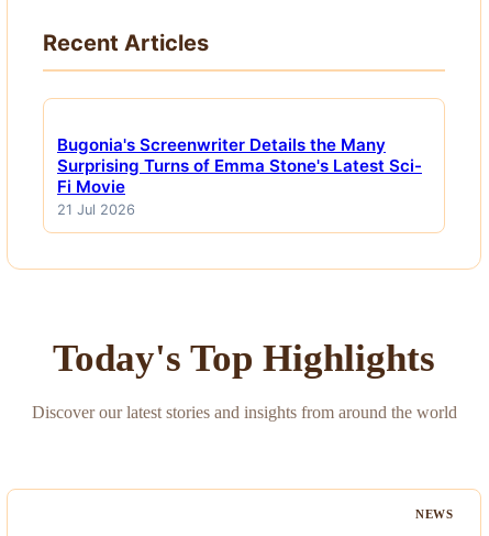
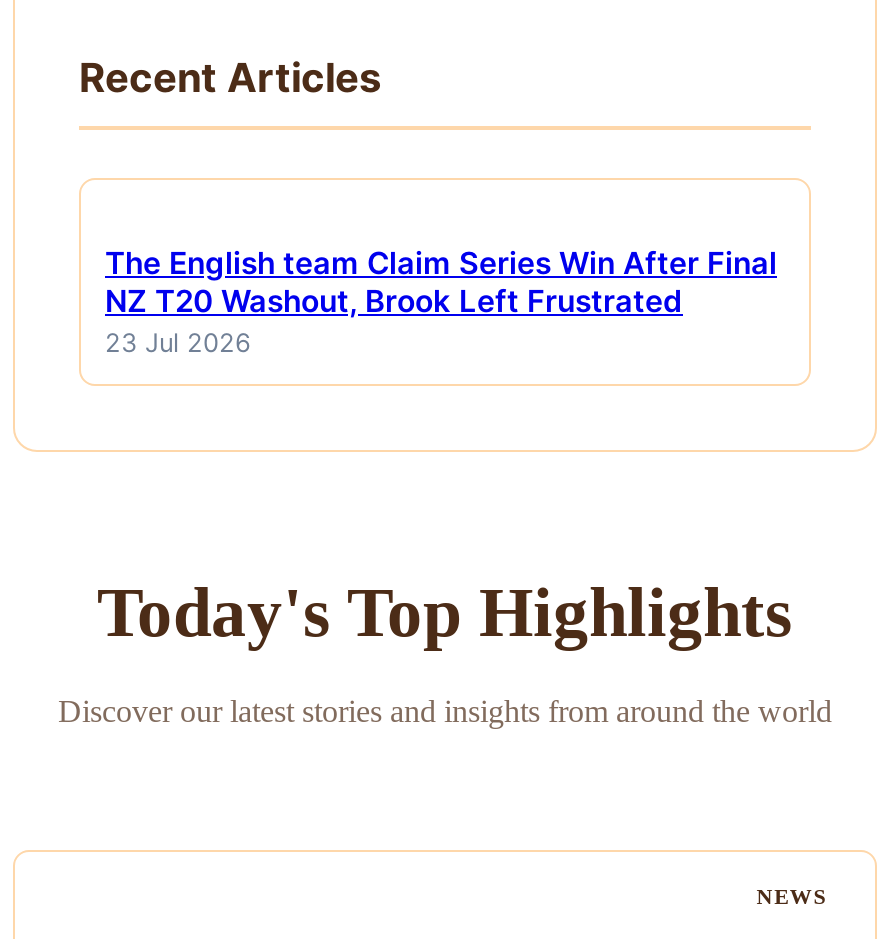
- Bugonia's Screenwriter Details the Many
- Surprising Turns of Emma Stone's Latest Sci-
- Fi Movie
- 21 Jul 2026
+ The English team Claim Series Win After Final
+ NZ T20 Washout, Brook Left Frustrated
+ 23 Jul 2026
